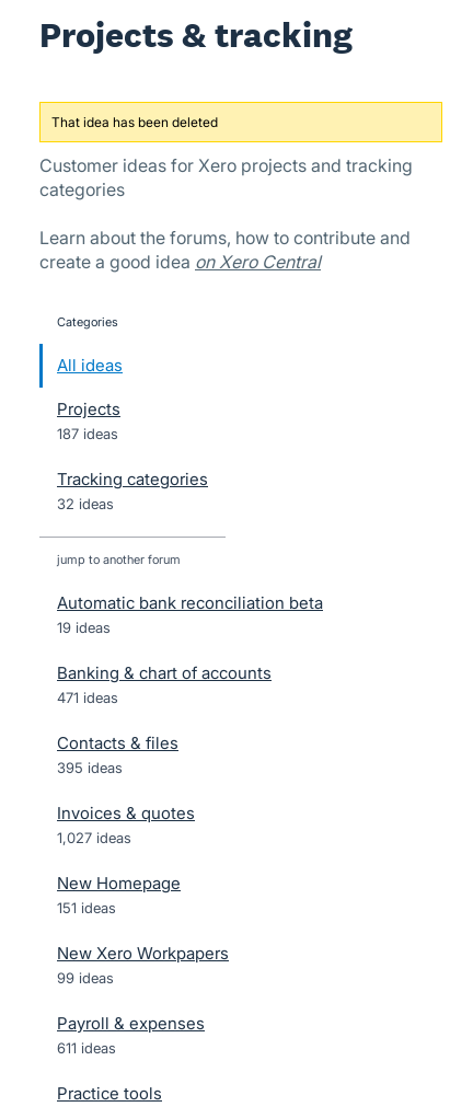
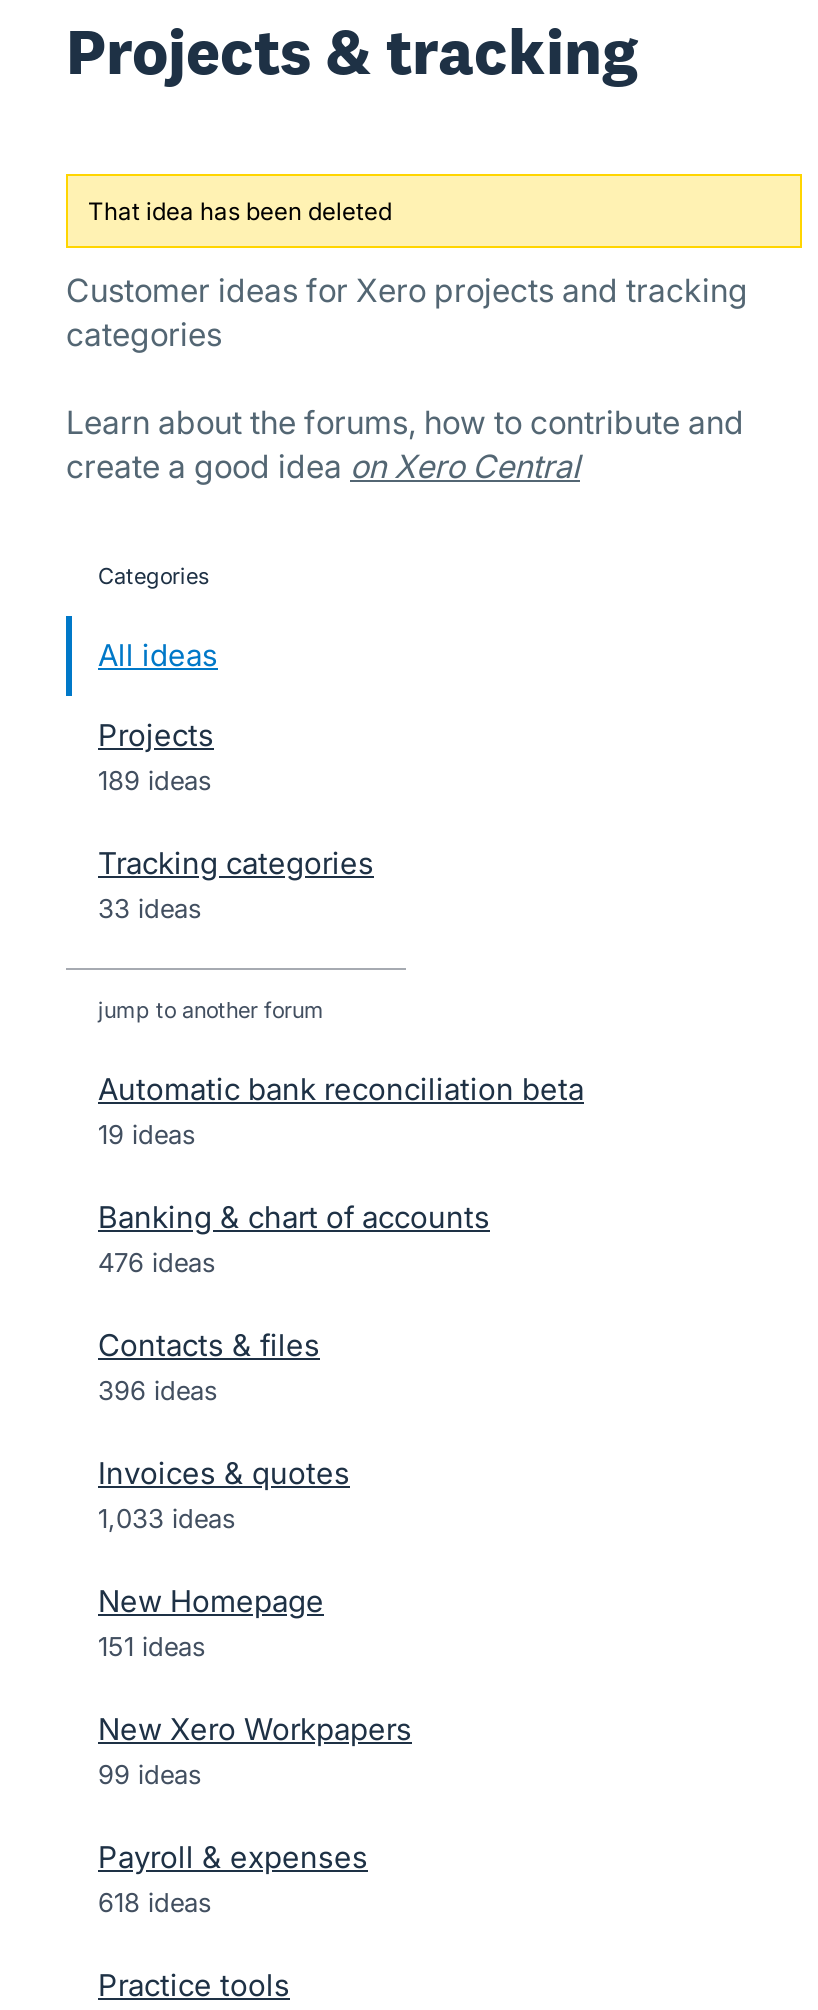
- 187 ideas
+ 189 ideas

- 32 ideas
+ 33 ideas

- 471 ideas
+ 476 ideas

- 395 ideas
+ 396 ideas

- 1,027 ideas
+ 1,033 ideas

- 611 ideas
+ 618 ideas
